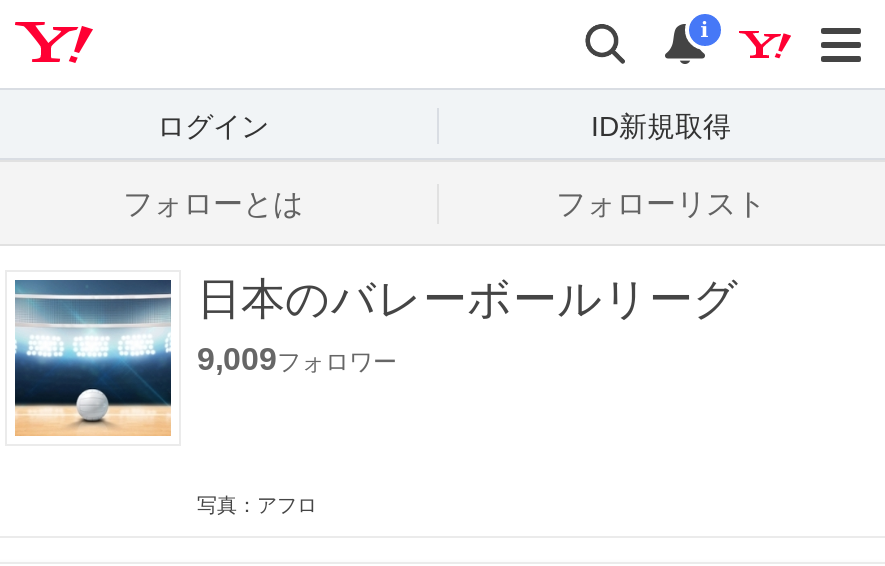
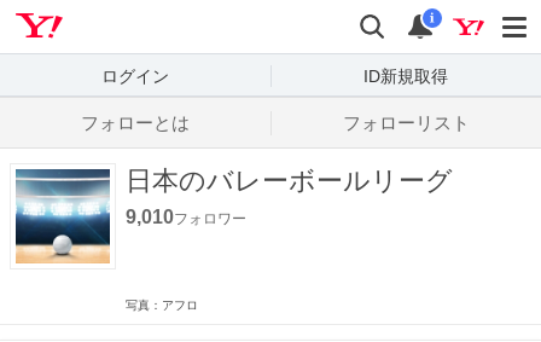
- 9,009フォロワー
+ 9,010フォロワー
